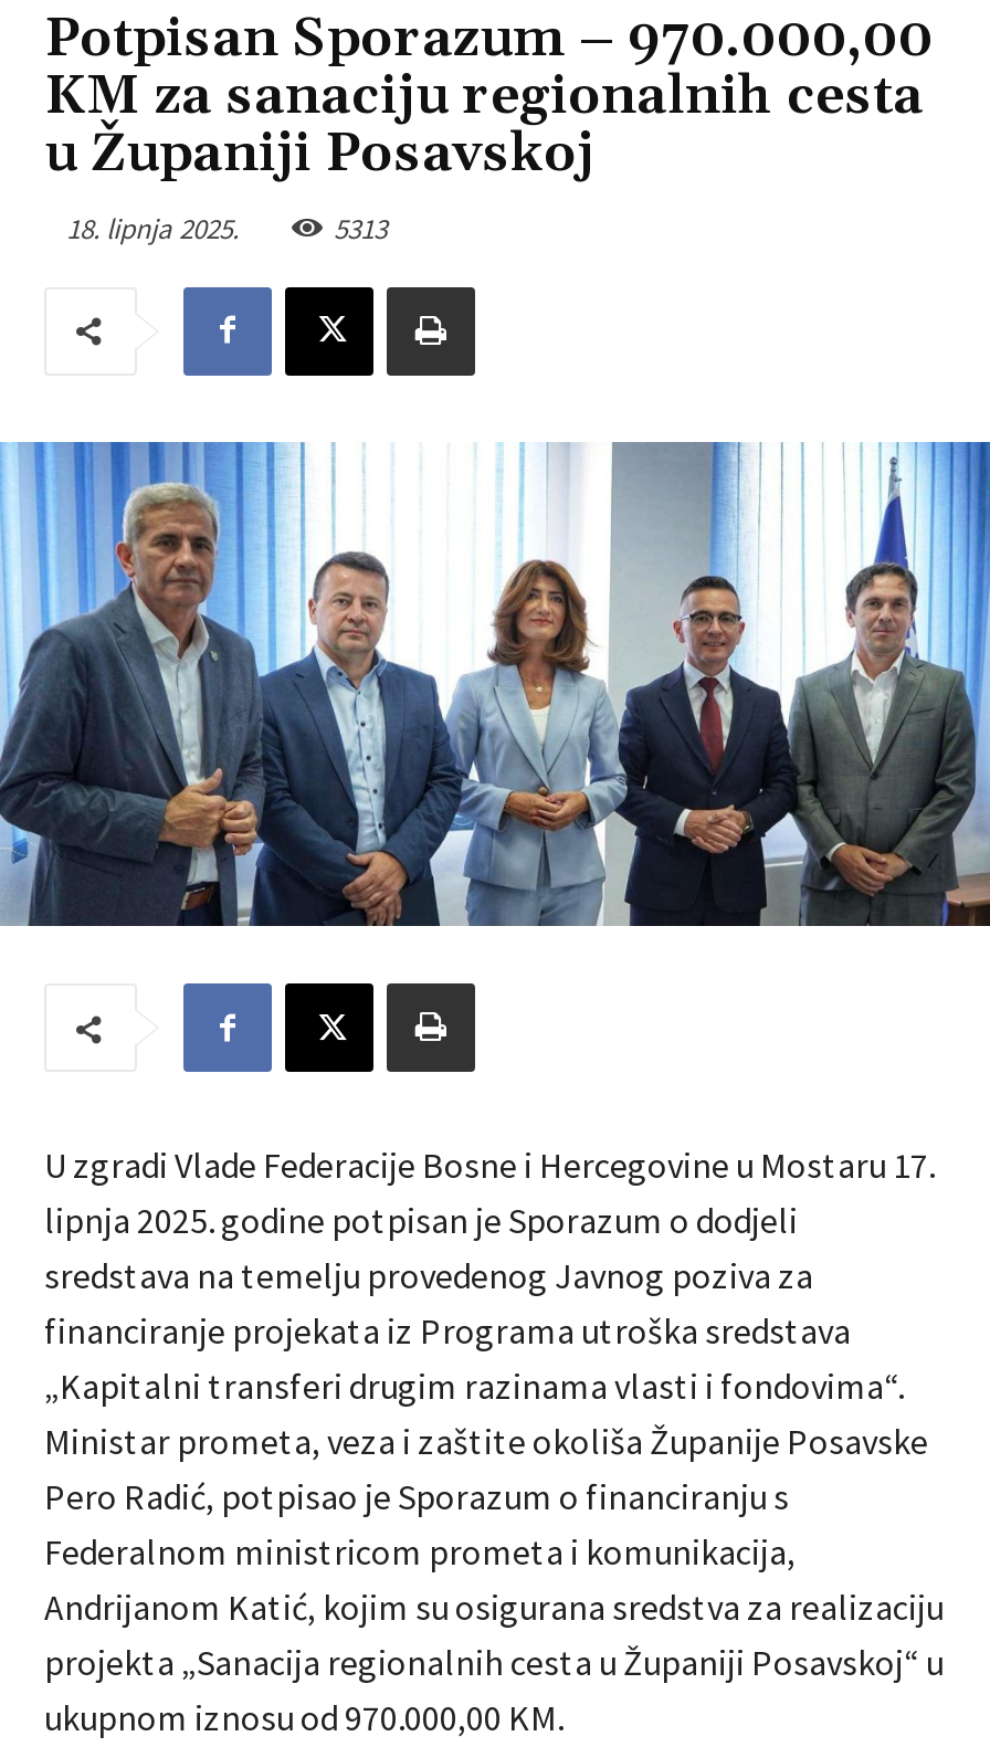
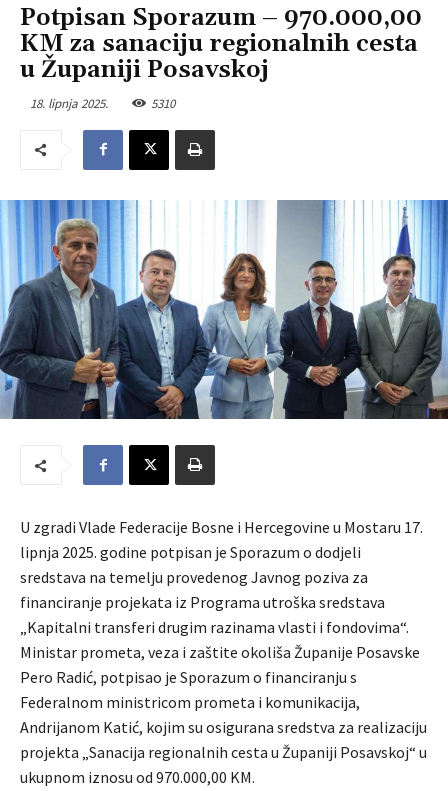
- 5313
+ 5310
